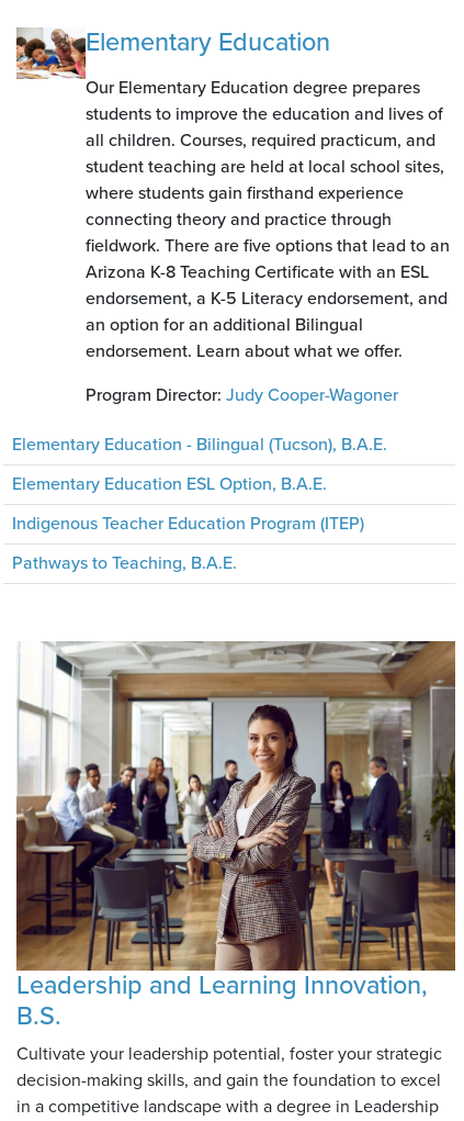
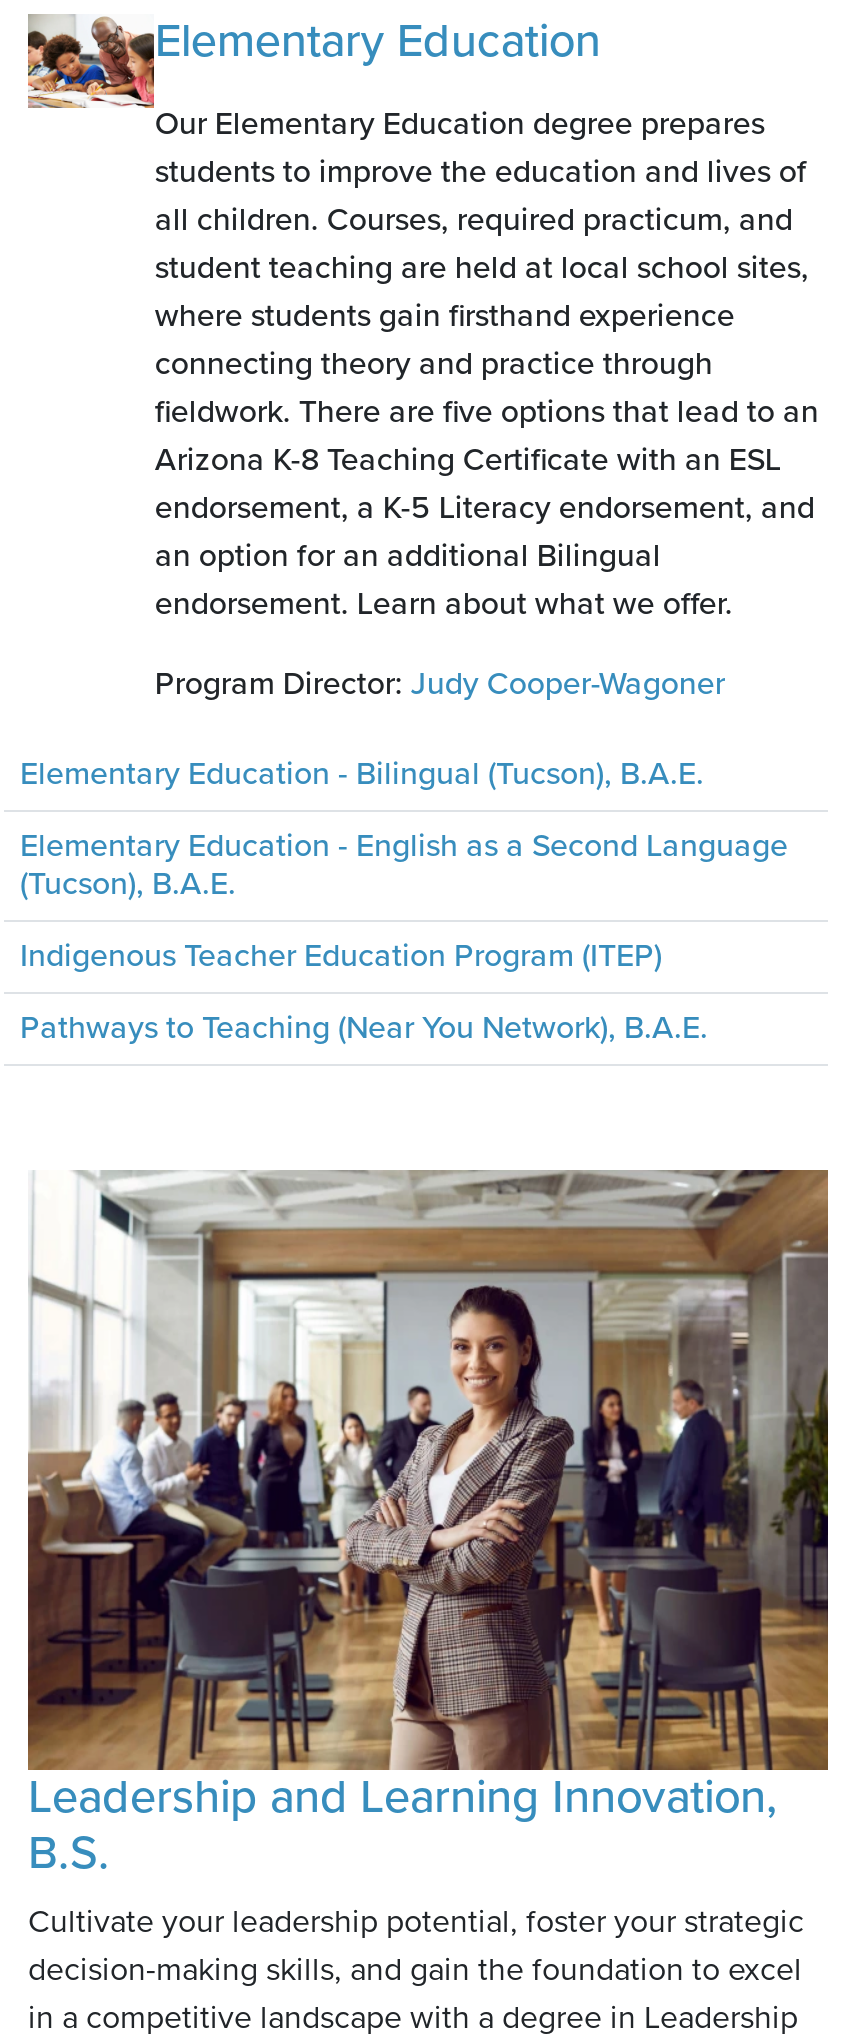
- Elementary Education ESL Option, B.A.E.
+ Elementary Education - English as a Second Language
+ (Tucson), B.A.E.

- Pathways to Teaching, B.A.E.
+ Pathways to Teaching (Near You Network), B.A.E.
